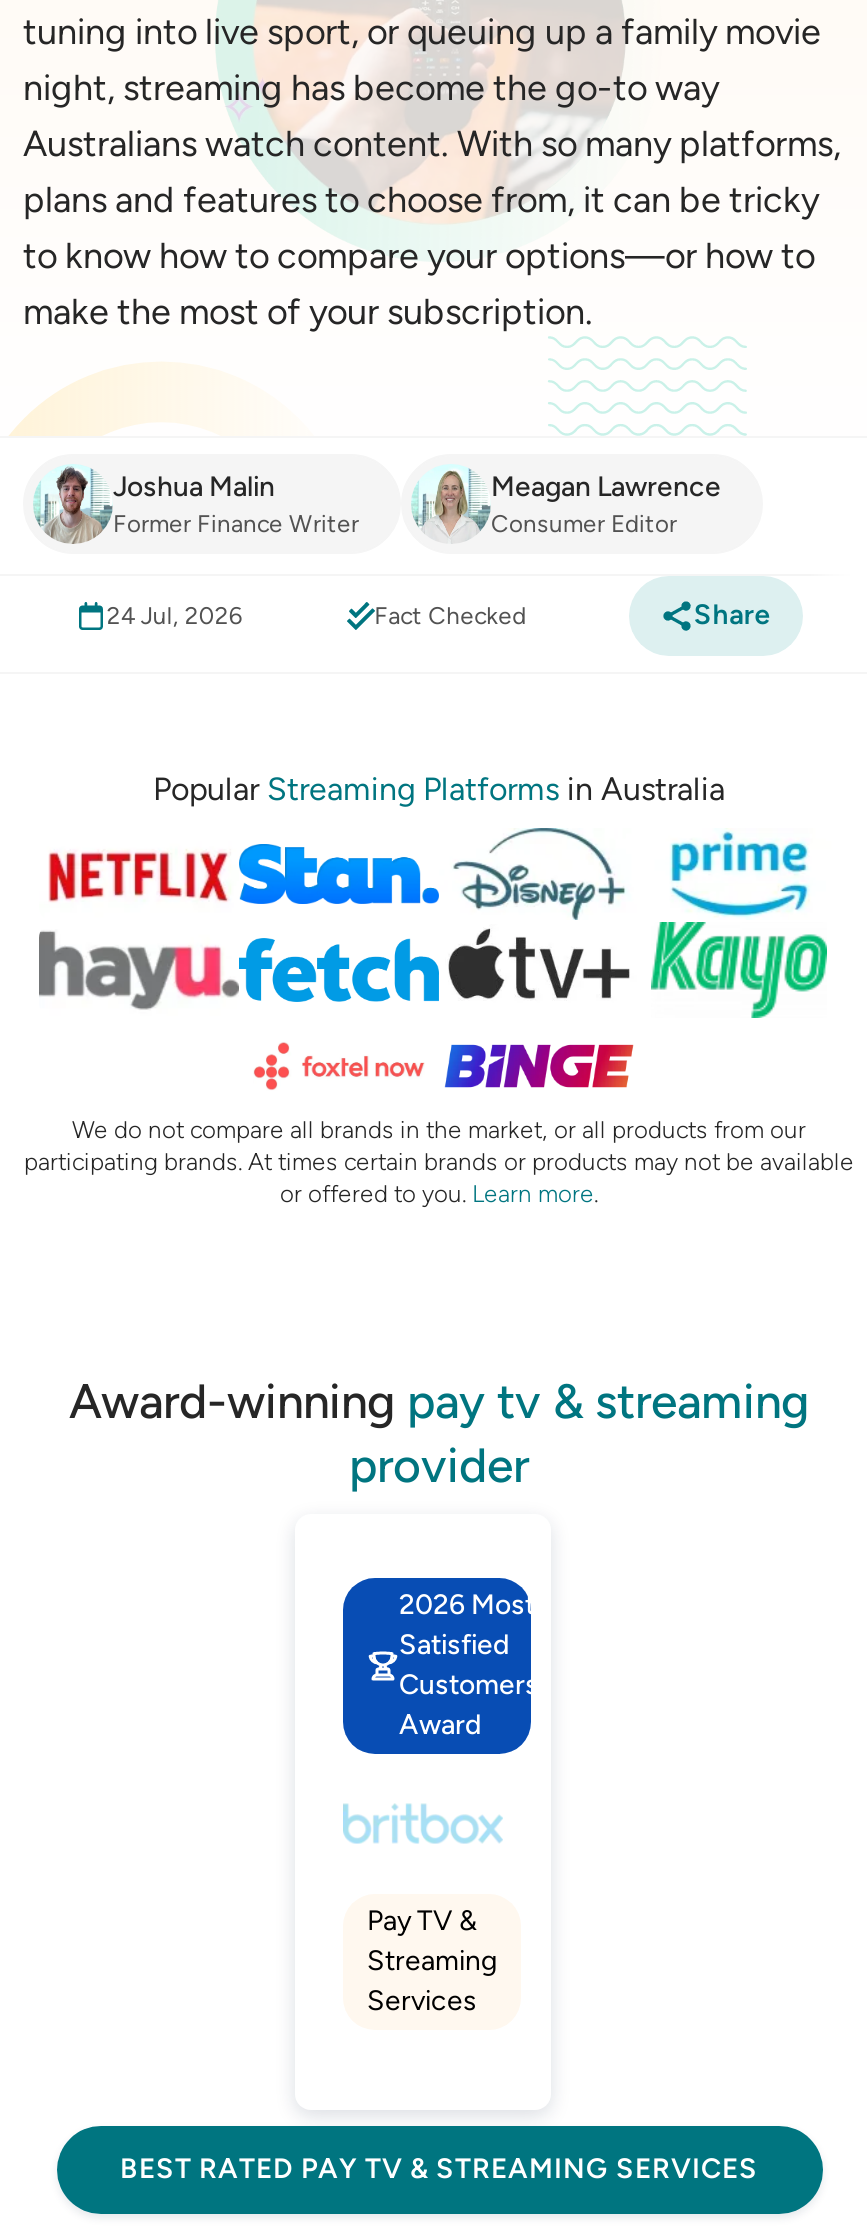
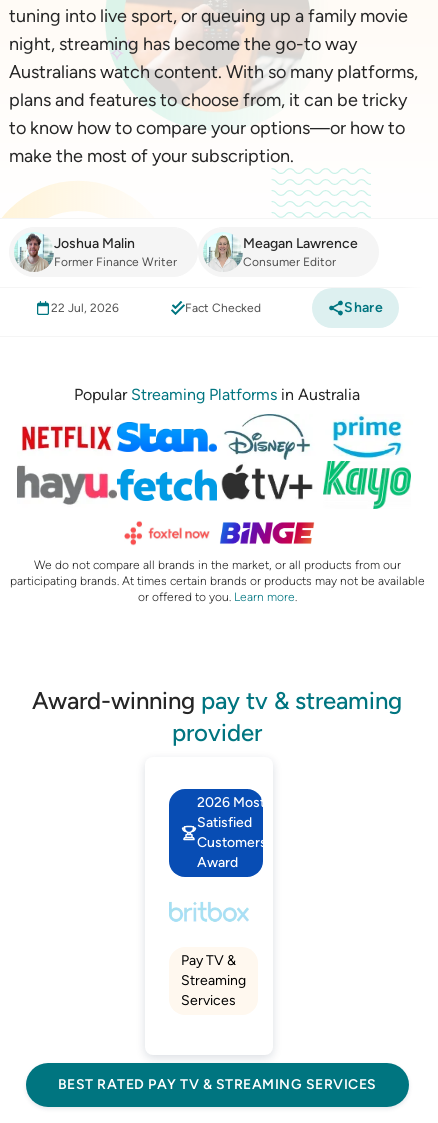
- 24 Jul, 2026
+ 22 Jul, 2026
